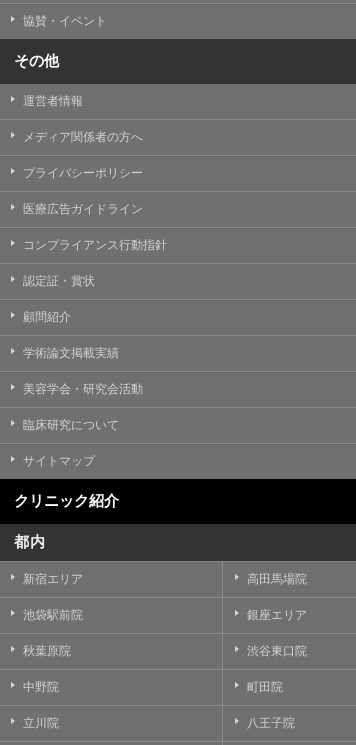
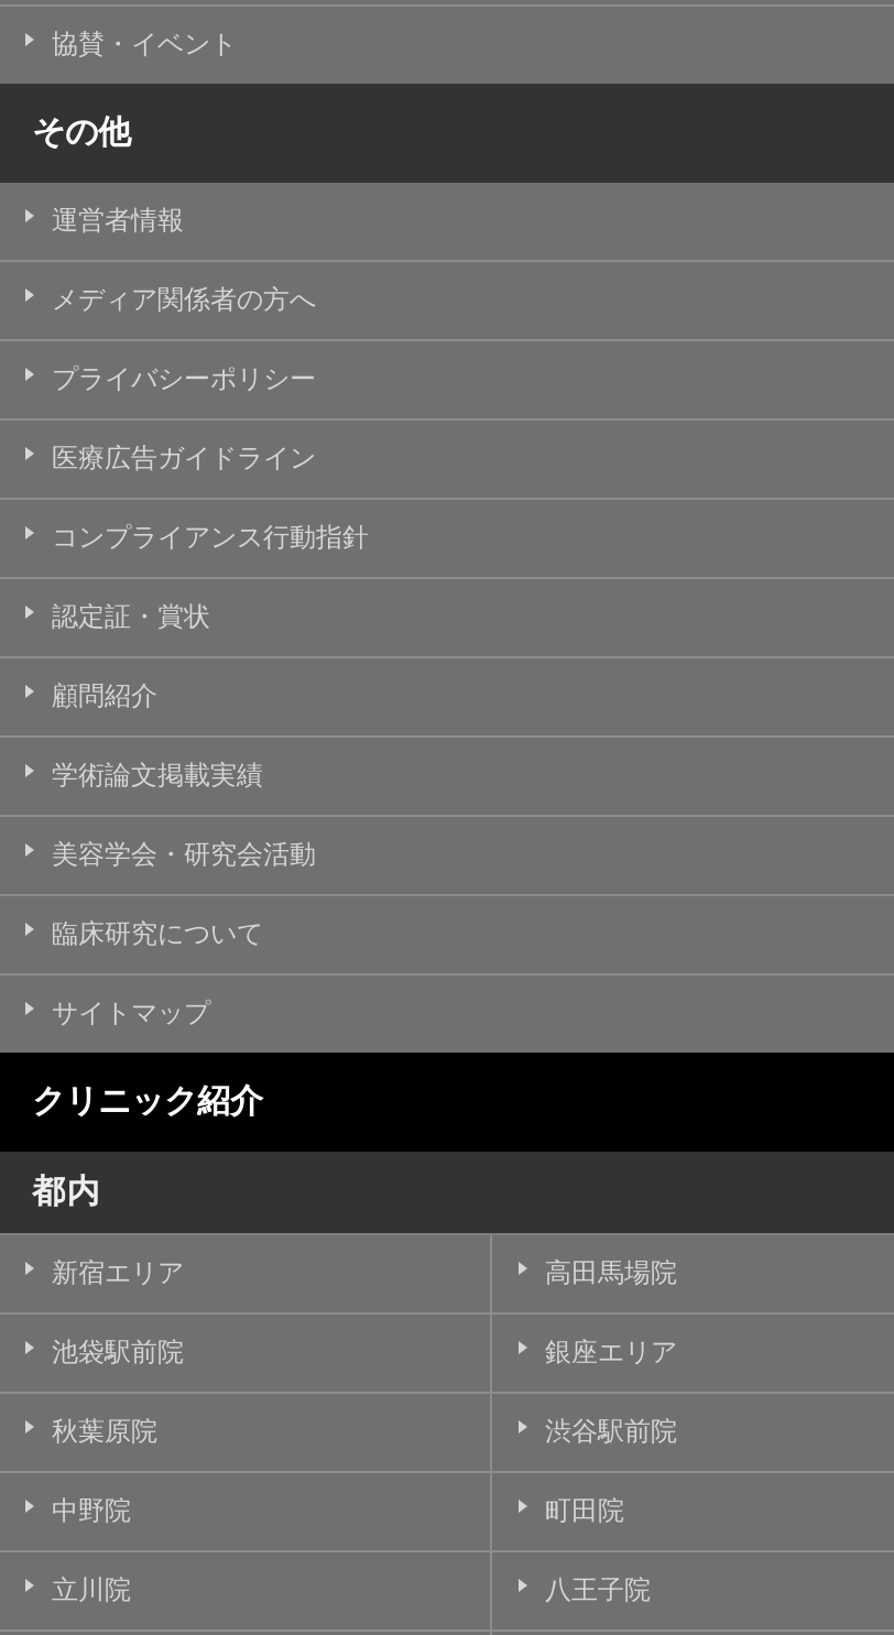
- 渋谷東口院
+ 渋谷駅前院
